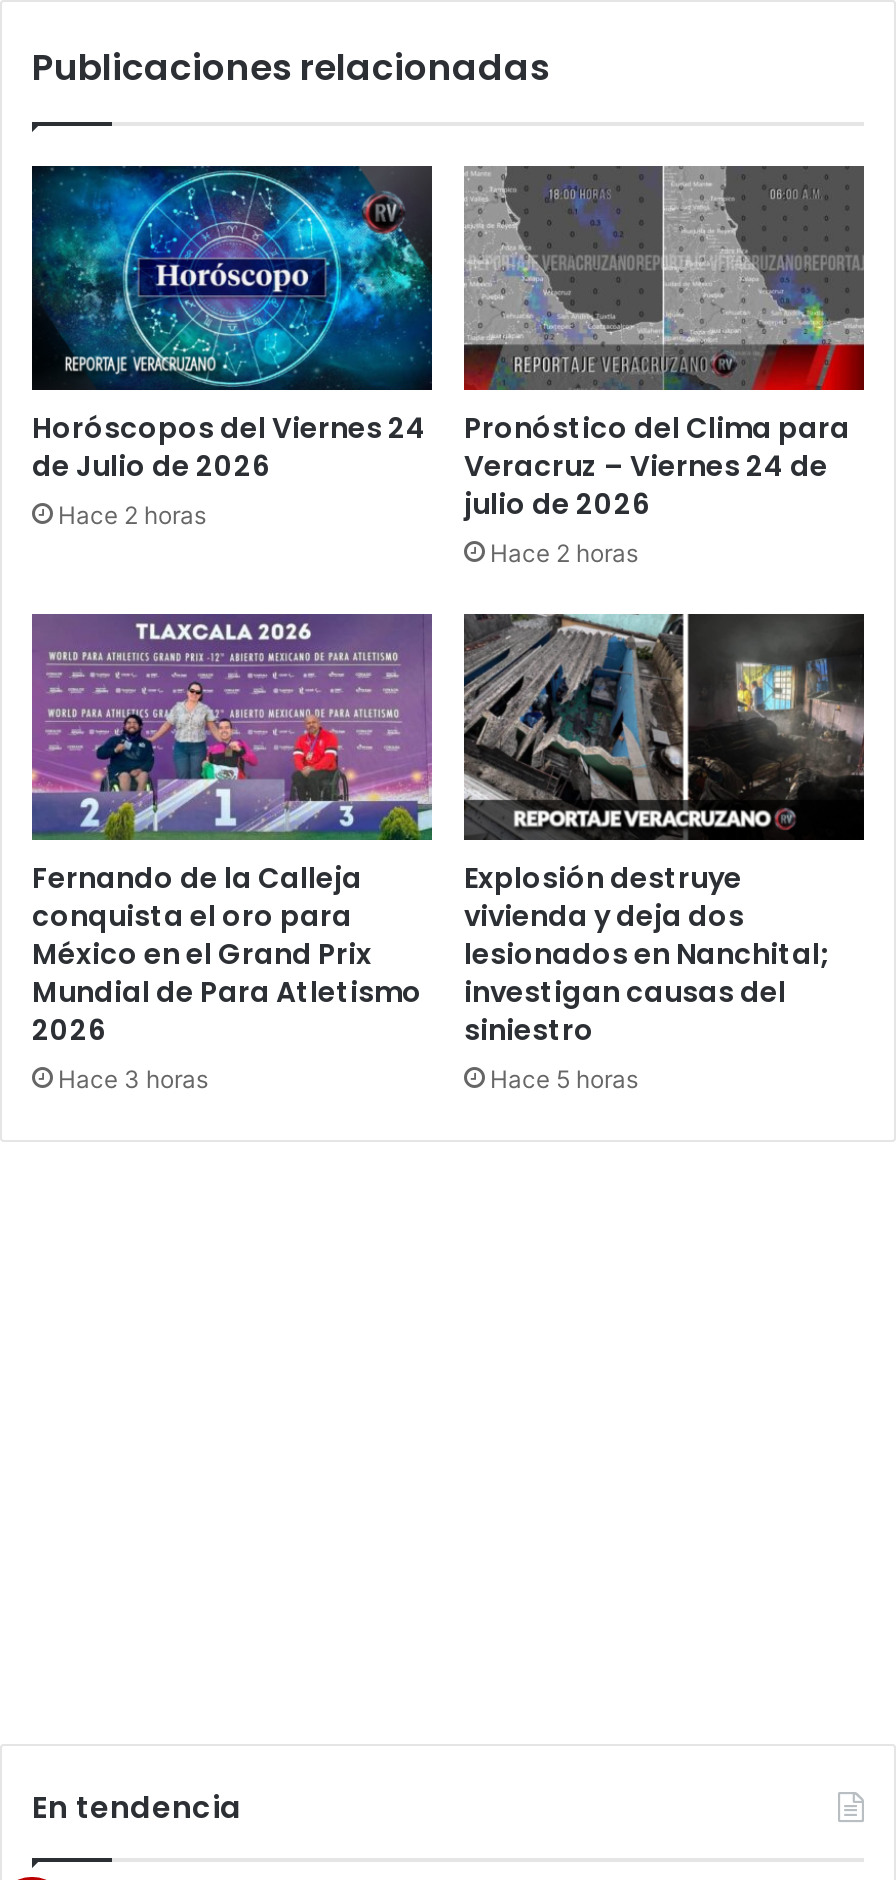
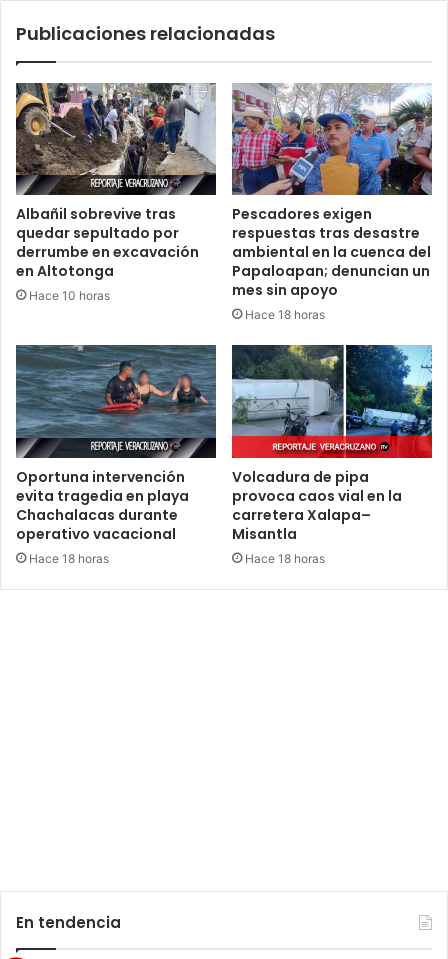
- [image]
- Horóscopos del Viernes 24
- de Julio de 2026
- Hace 2 horas
+ [image]
+ Albañil sobrevive tras
+ quedar sepultado por
+ derrumbe en excavación
+ en Altotonga
+ Hace 10 horas

- [image]
- Pronóstico del Clima para
- Veracruz – Viernes 24 de
- julio de 2026
- Hace 2 horas
+ [image]
+ Pescadores exigen
+ respuestas tras desastre
+ ambiental en la cuenca del
+ Papaloapan; denuncian un
+ mes sin apoyo
+ Hace 18 horas

- [image]
- Fernando de la Calleja
- conquista el oro para
- México en el Grand Prix
- Mundial de Para Atletismo
- 2026
- Hace 3 horas
+ [image]
+ Oportuna intervención
+ evita tragedia en playa
+ Chachalacas durante
+ operativo vacacional
+ Hace 18 horas

- [image]
- Explosión destruye
- vivienda y deja dos
- lesionados en Nanchital;
- investigan causas del
- siniestro
- Hace 5 horas
+ [image]
+ Volcadura de pipa
+ provoca caos vial en la
+ carretera Xalapa–
+ Misantla
+ Hace 18 horas
